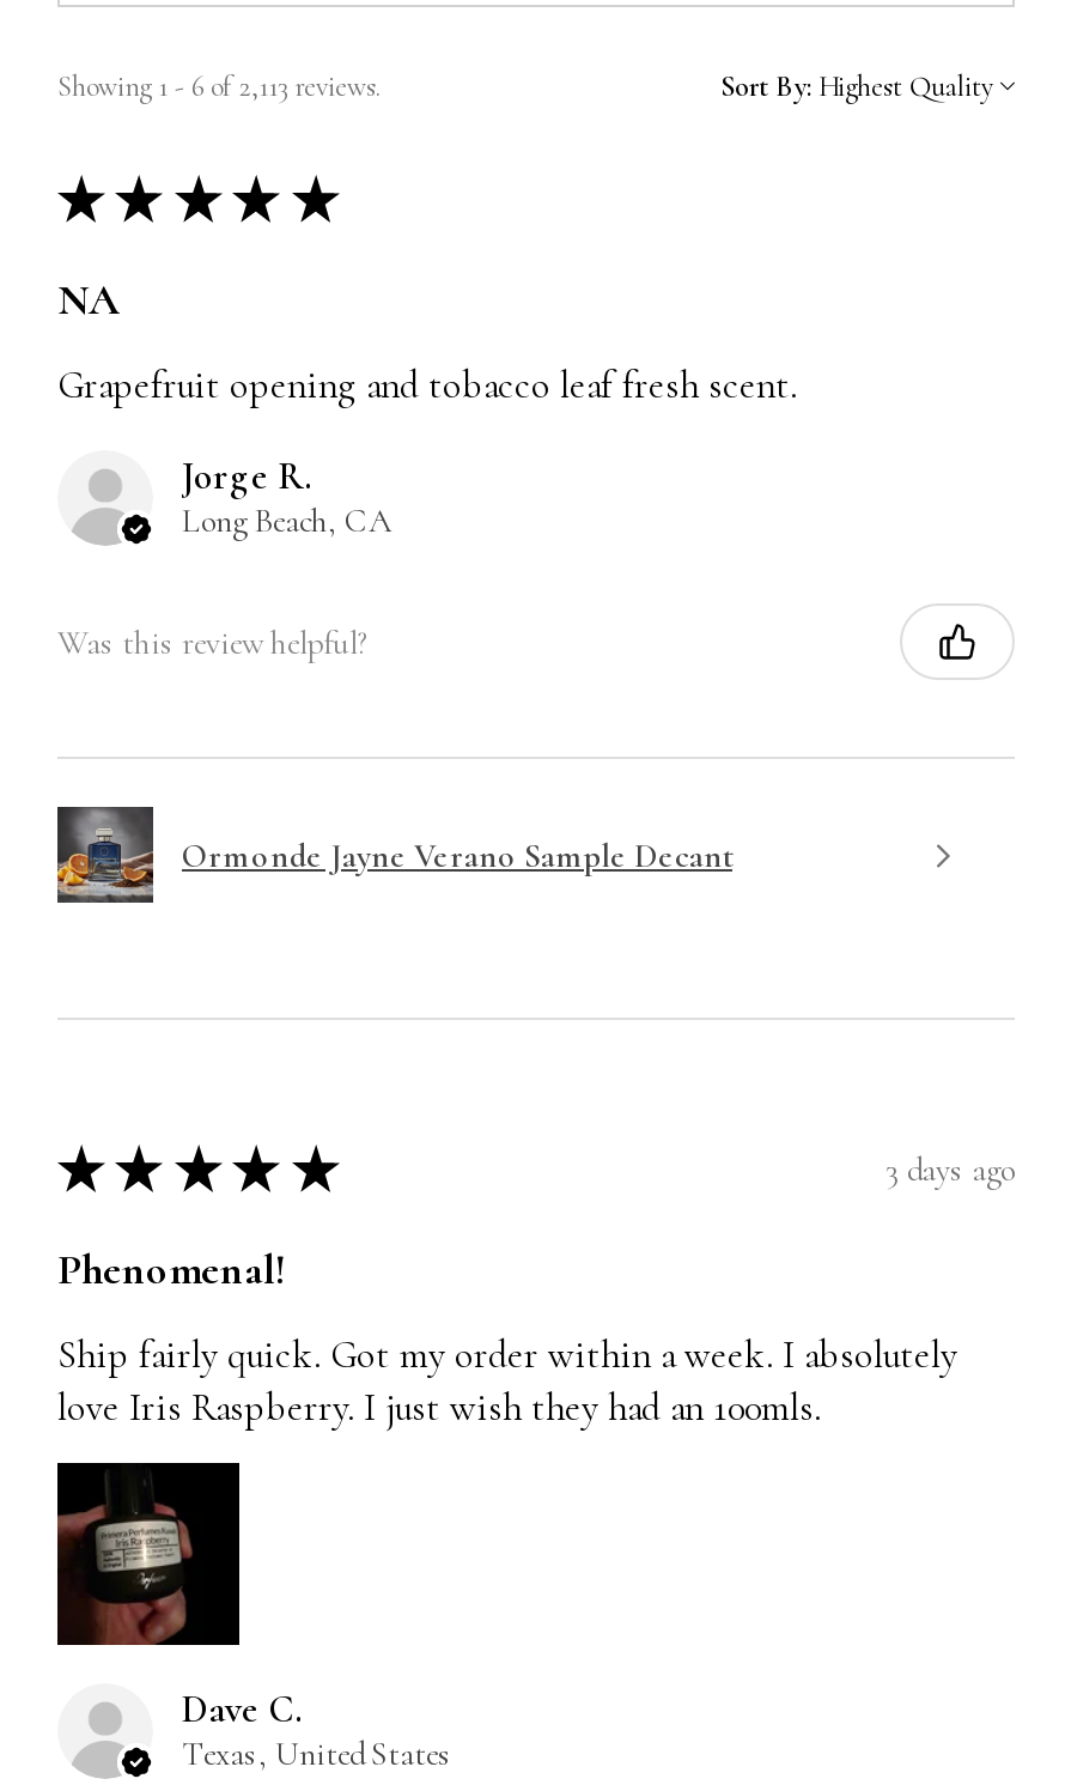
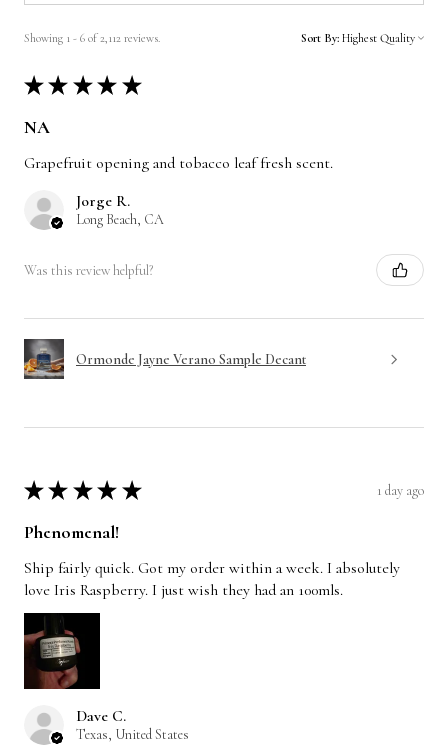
- Showing 1 - 6 of 2,113 reviews.
+ Showing 1 - 6 of 2,112 reviews.

- 3 days ago
+ 1 day ago
